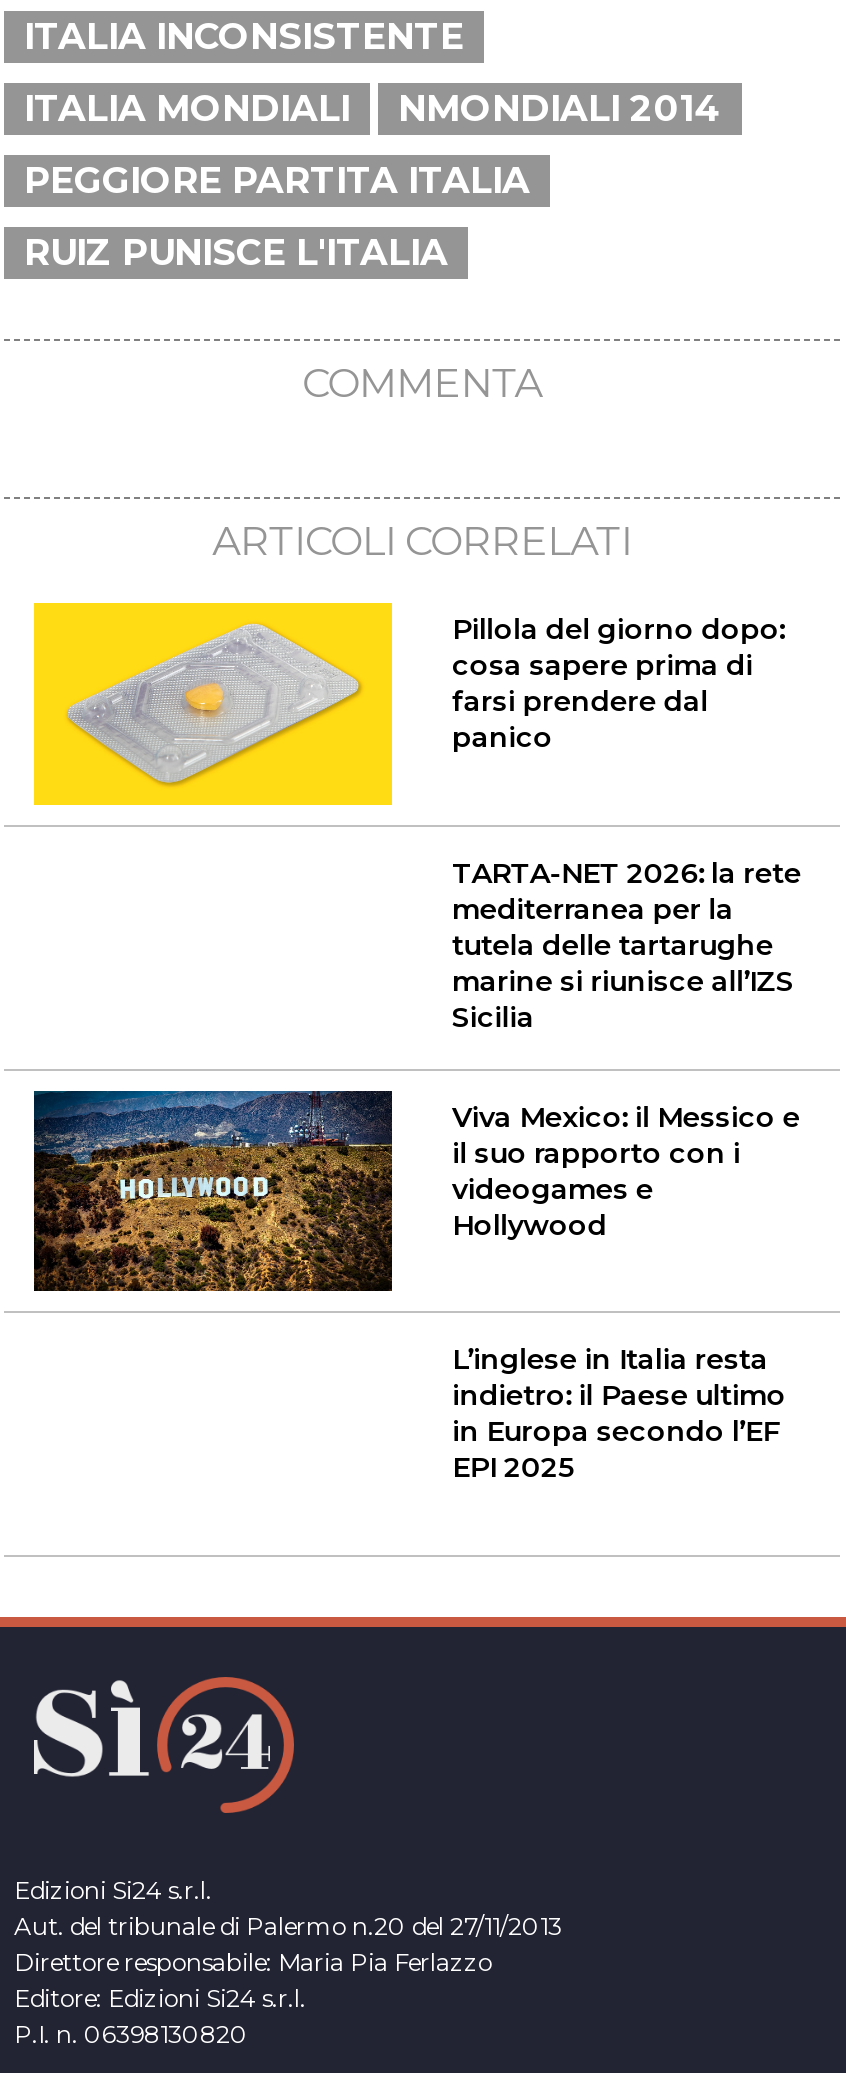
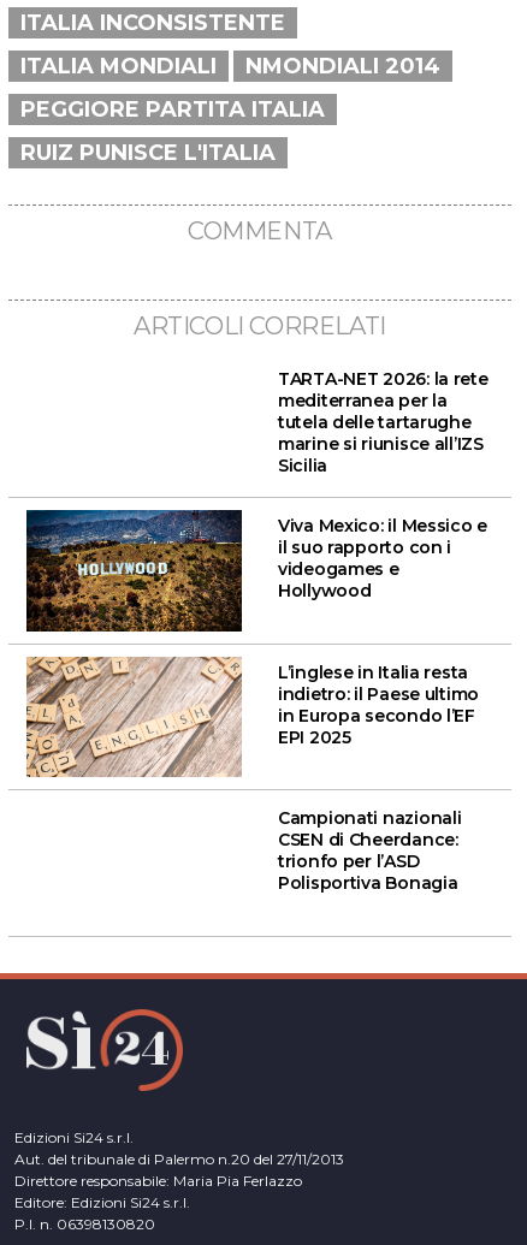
- [image]
- Pillola del giorno dopo:
- cosa sapere prima di
- farsi prendere dal
- panico

moved up: [image] | TARTA-NET 2026: la rete | mediterranea per la | ... | in Europa secondo l’EF | EPI 2025

+ [image]

+ Campionati nazionali
+ CSEN di Cheerdance:
+ trionfo per l’ASD
+ Polisportiva Bonagia
